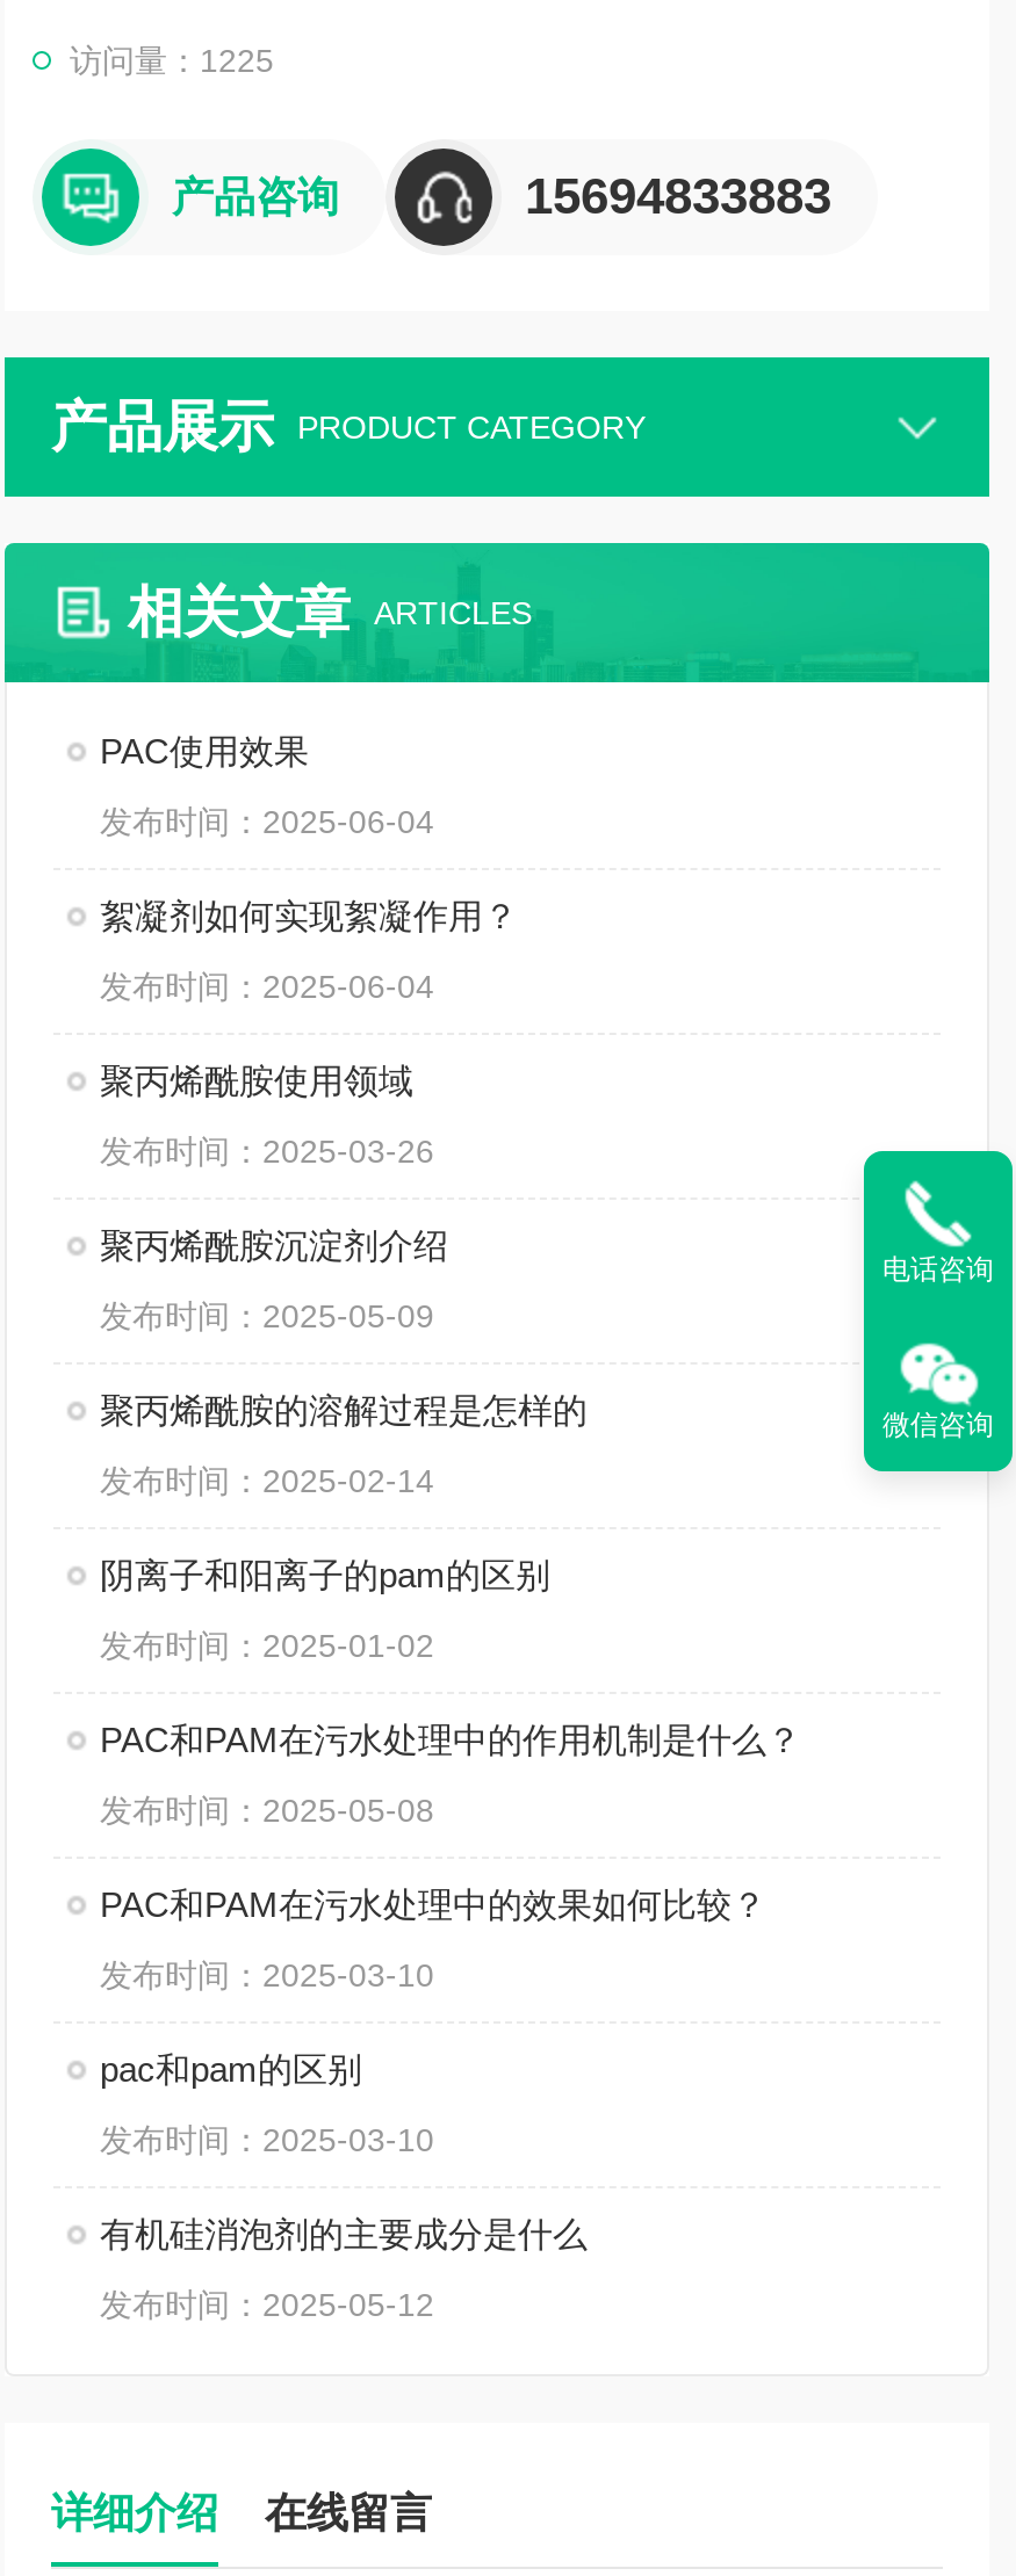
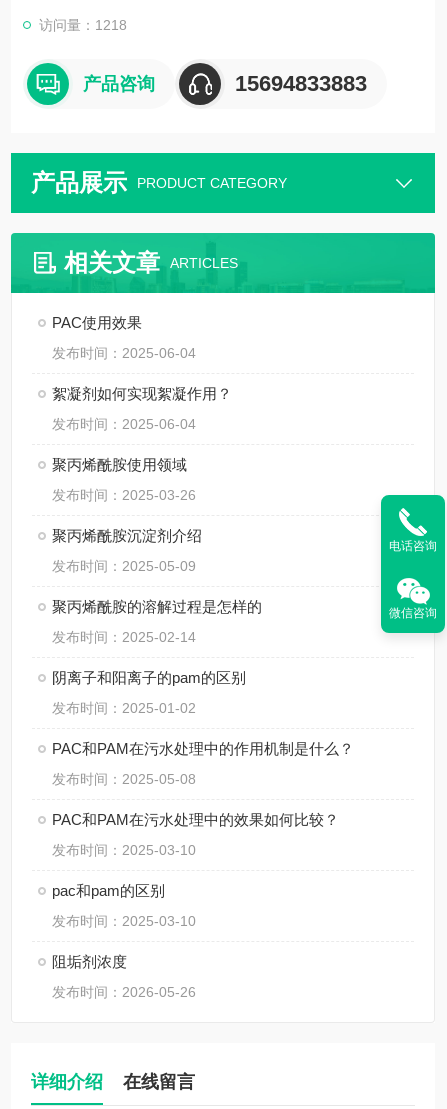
- 访问量：1225
+ 访问量：1218

- 有机硅消泡剂的主要成分是什么
+ 阻垢剂浓度

- 发布时间：2025-05-12
+ 发布时间：2026-05-26
